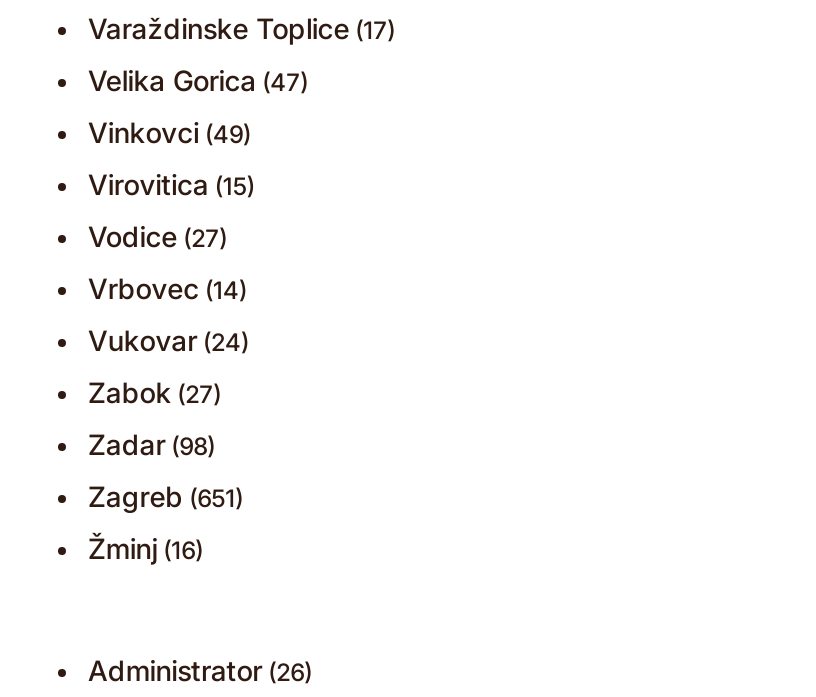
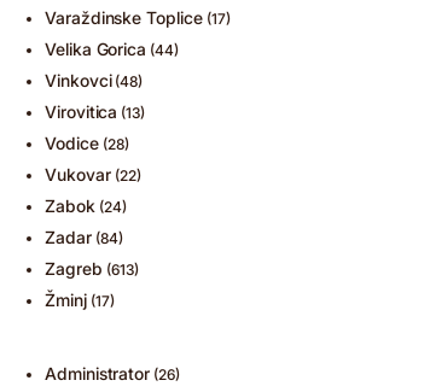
- Velika Gorica (47)
- Vinkovci (49)
- Virovitica (15)
- Vodice (27)
- Vrbovec (14)
- Vukovar (24)
- Zabok (27)
- Zadar (98)
- Zagreb (651)
- Žminj (16)
+ Velika Gorica (44)
+ Vinkovci (48)
+ Virovitica (13)
+ Vodice (28)
+ Vukovar (22)
+ Zabok (24)
+ Zadar (84)
+ Zagreb (613)
+ Žminj (17)
